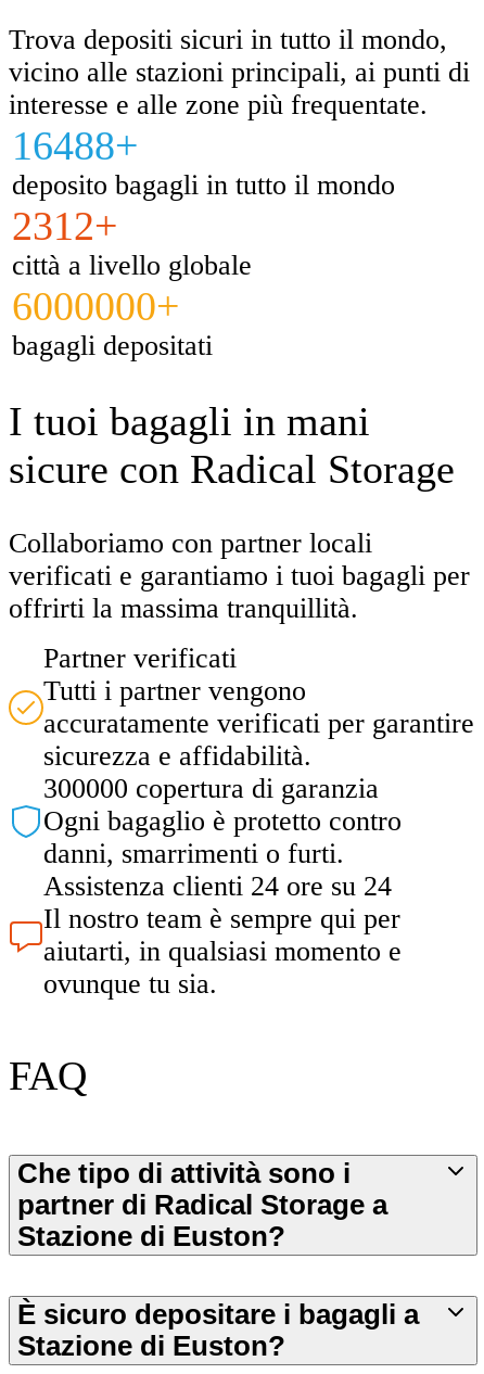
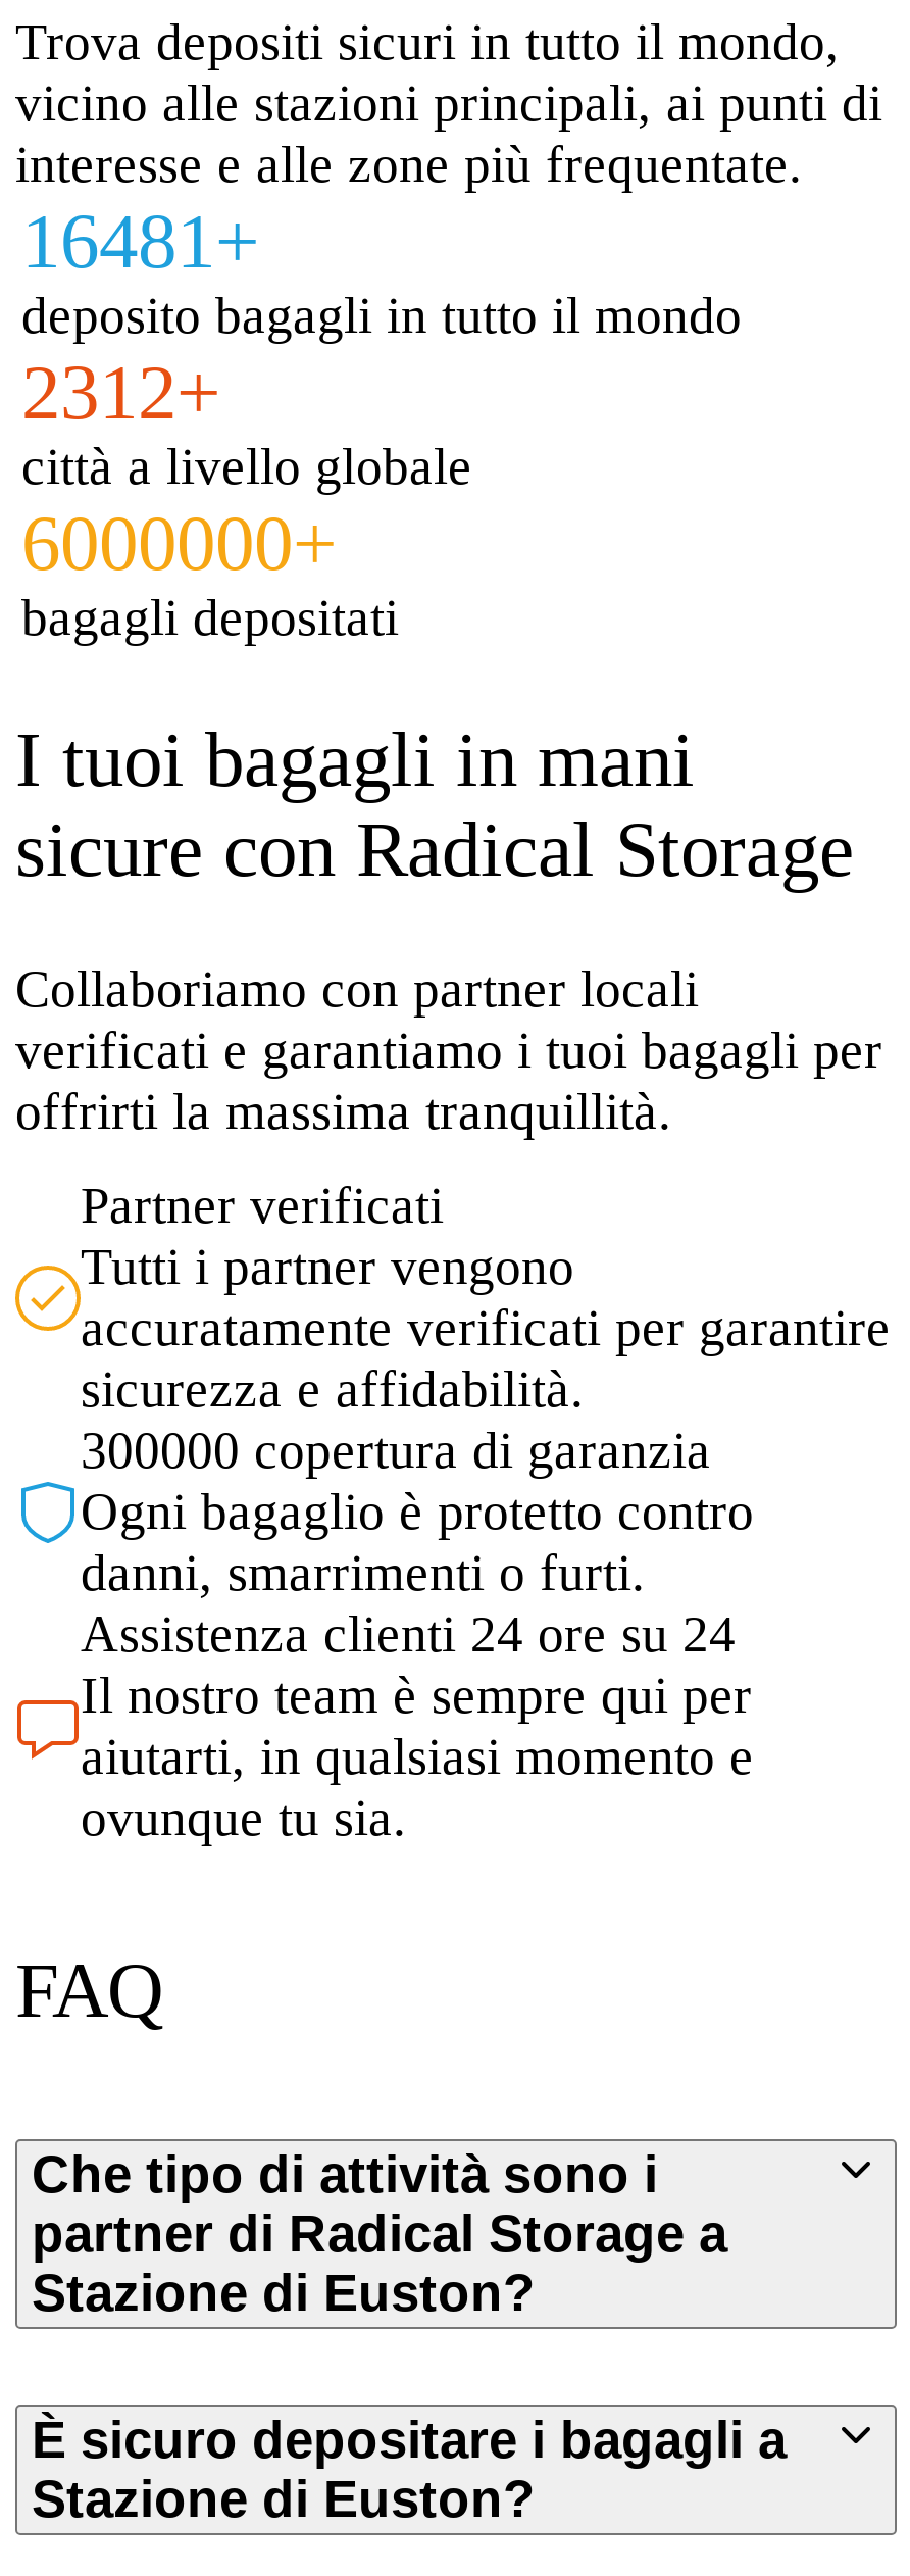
- 16488+
+ 16481+
